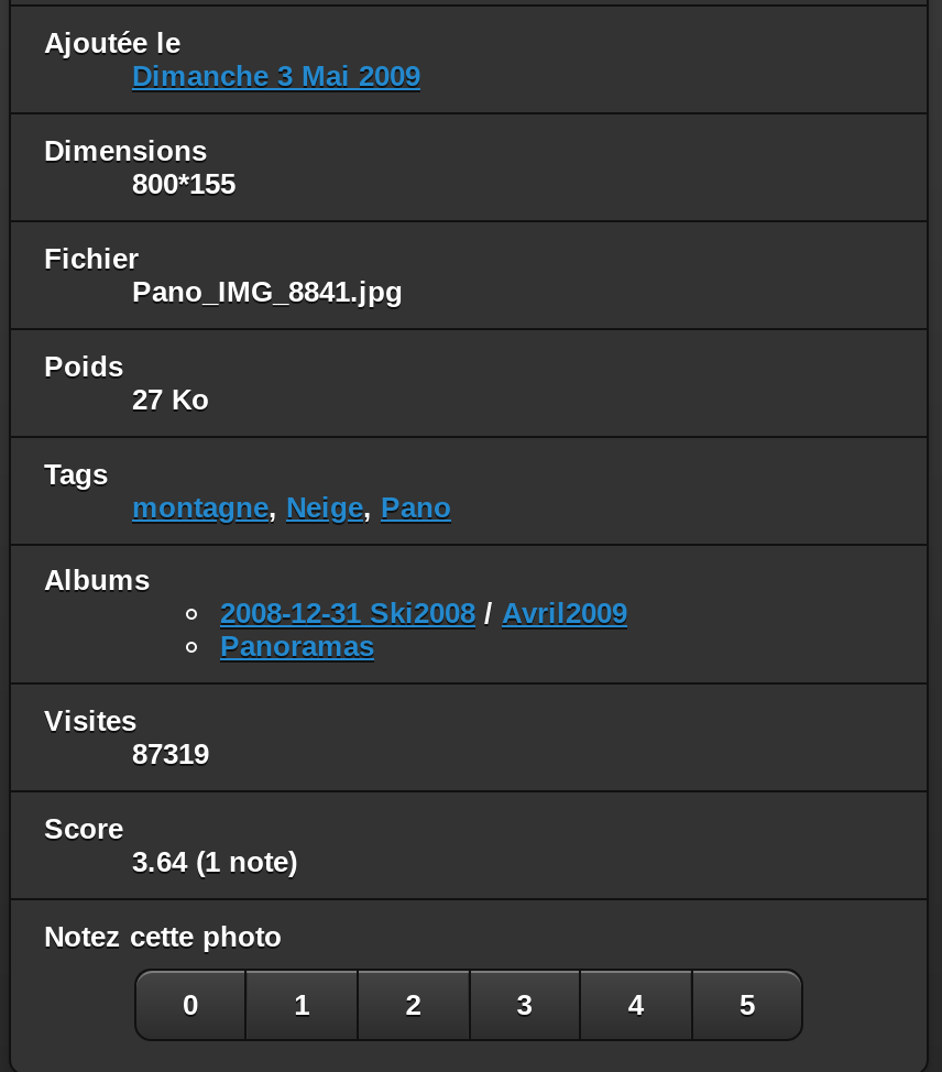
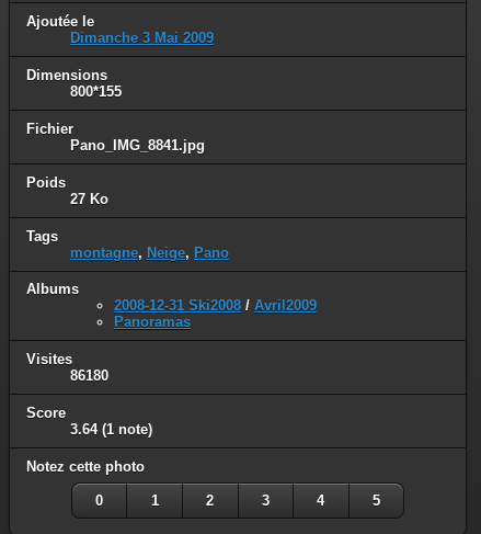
- 87319
+ 86180
